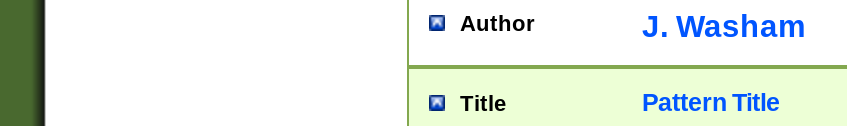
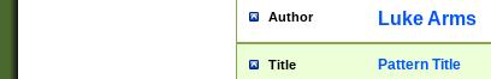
- J. Washam
+ Luke Arms
